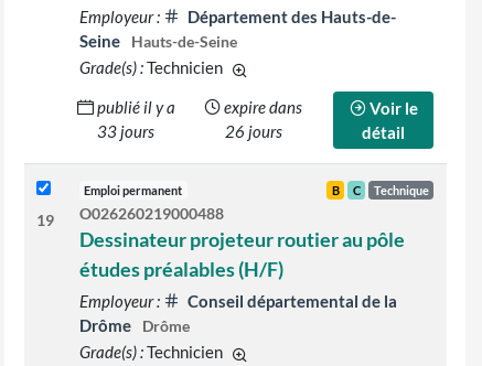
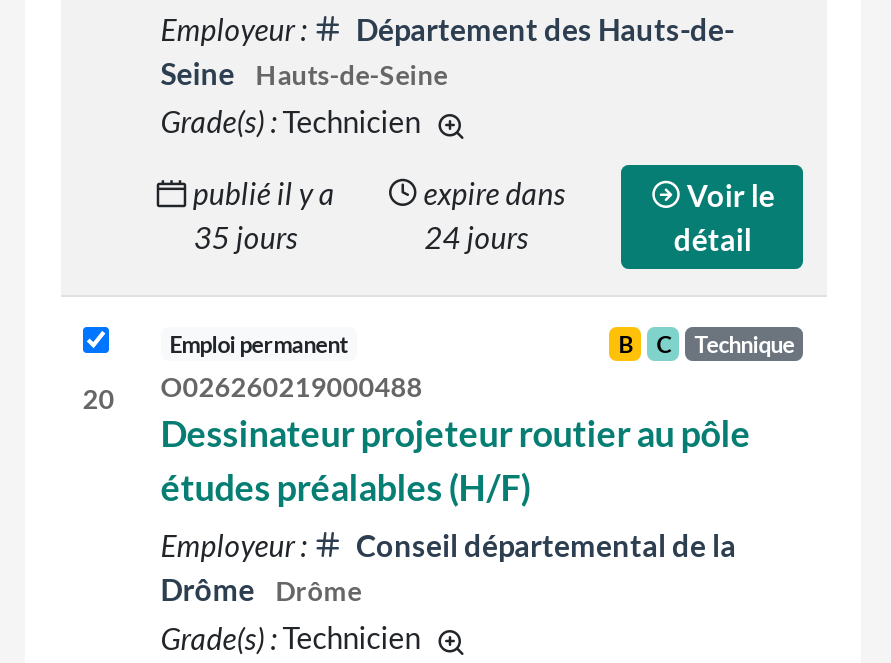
- 33 jours
+ 35 jours

- 26 jours
+ 24 jours

- 19 O026260219000488
+ 20 O026260219000488
